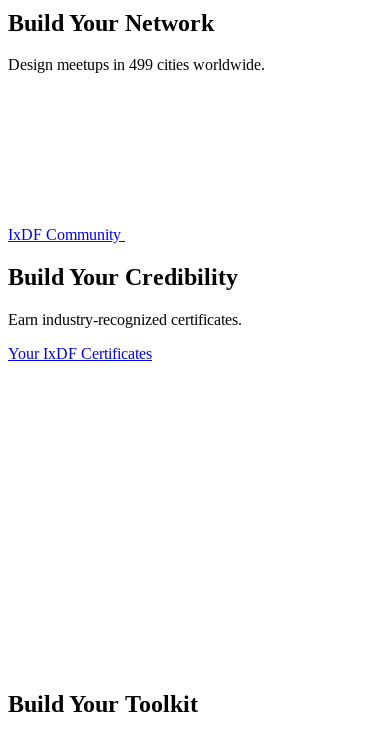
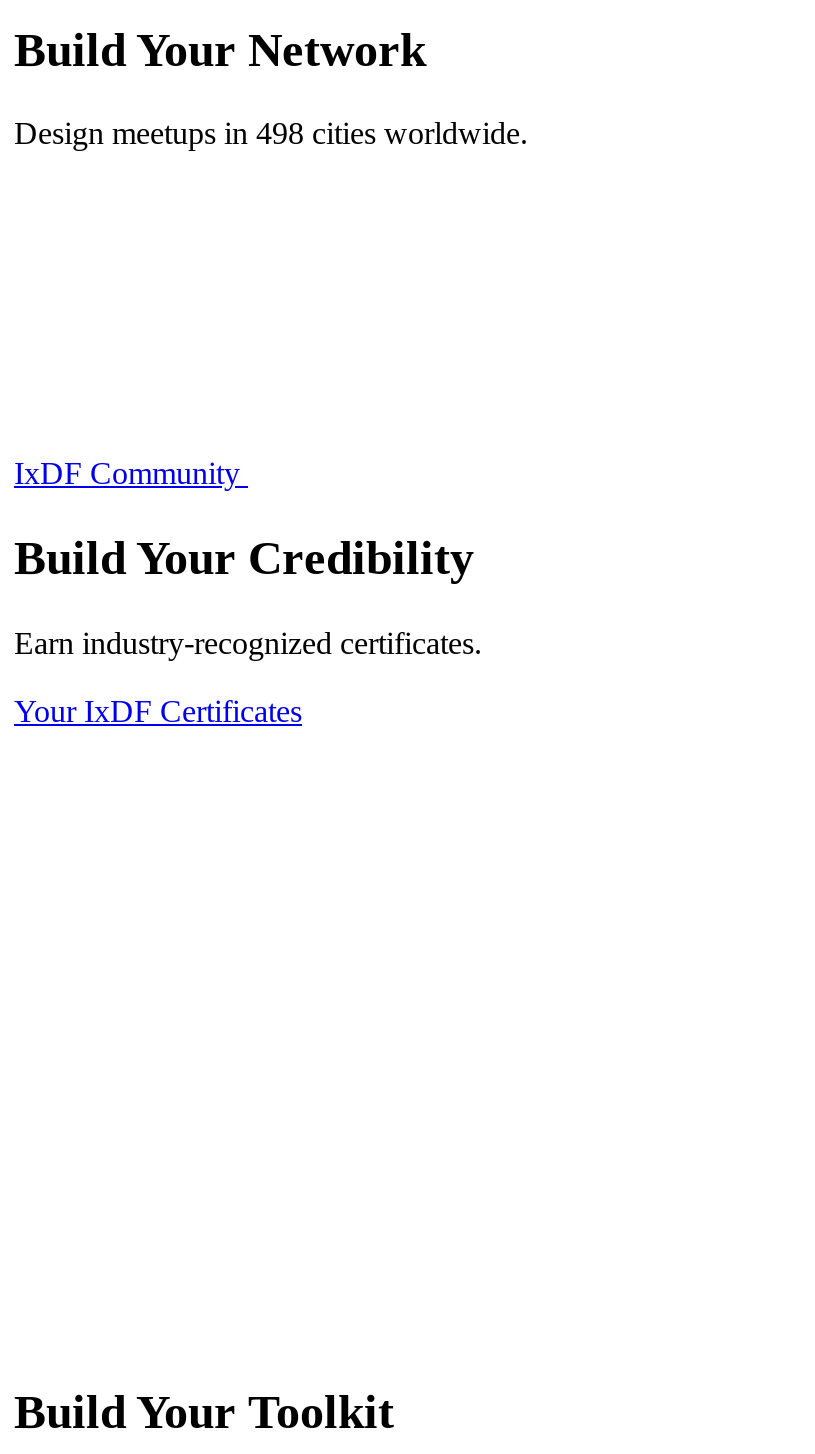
- Design meetups in 499 cities worldwide.
+ Design meetups in 498 cities worldwide.
